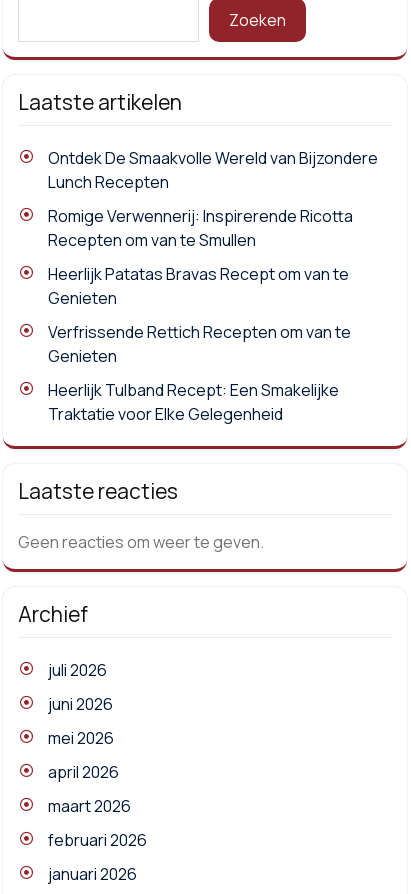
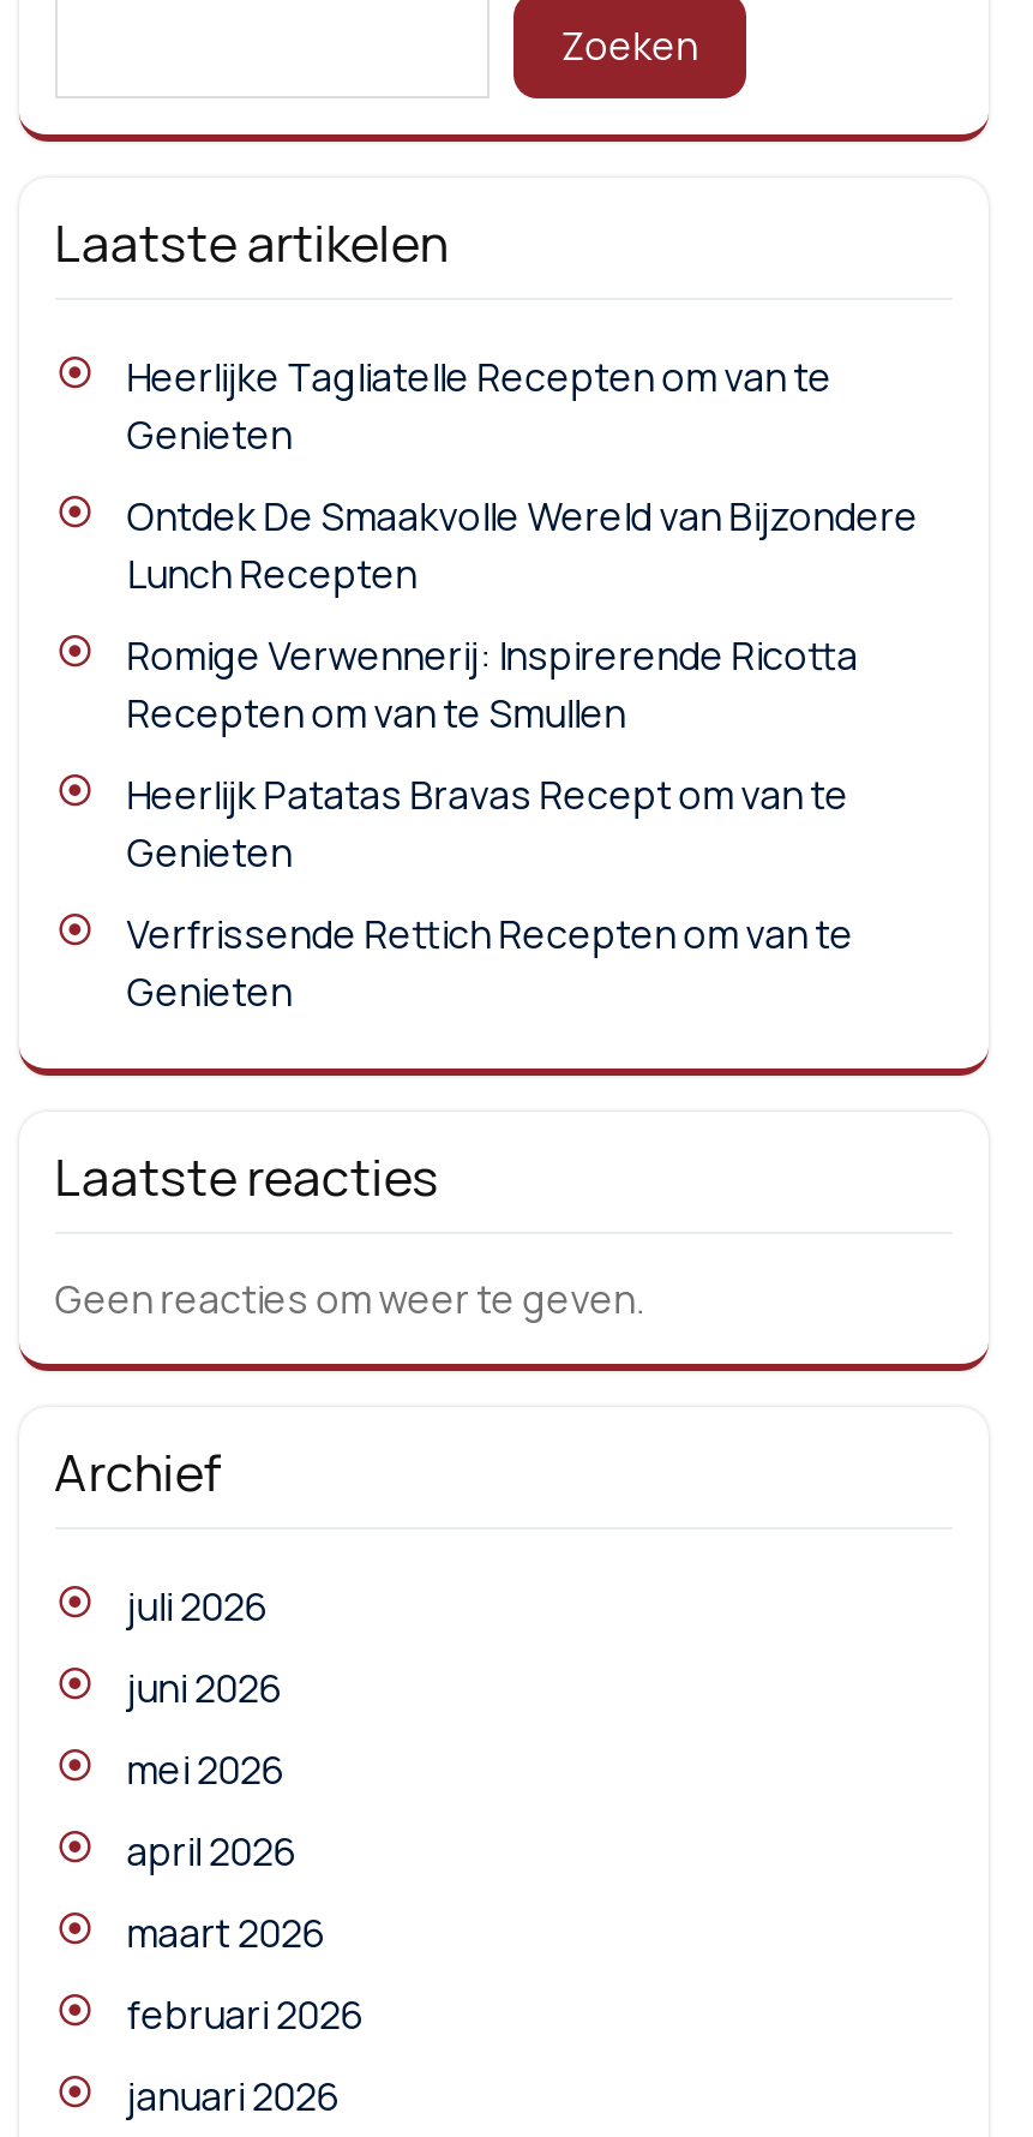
+ Heerlijke Tagliatelle Recepten om van te
+ Genieten

moved down: Ontdek De Smaakvolle Wereld van Bijzondere | Lunch Recepten | Romige Verwennerij: Inspirerende Ricotta | Recepten om van te Smullen | Heerlijk Patatas Bravas Recept om van te | Genieten | Verfrissende Rettich Recepten om van te | Genieten

- Heerlijk Tulband Recept: Een Smakelijke
- Traktatie voor Elke Gelegenheid
